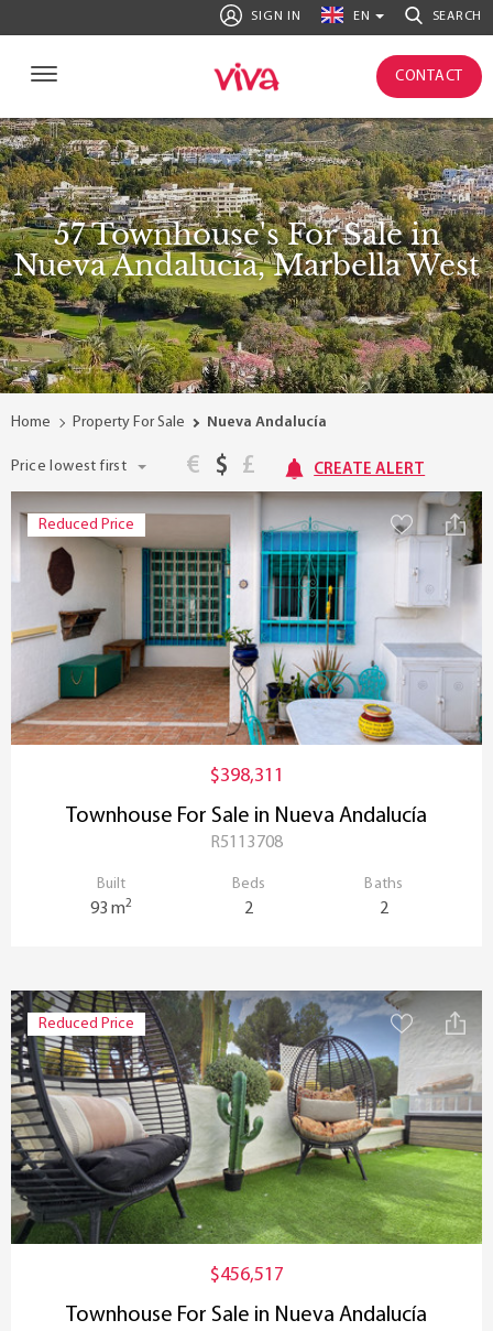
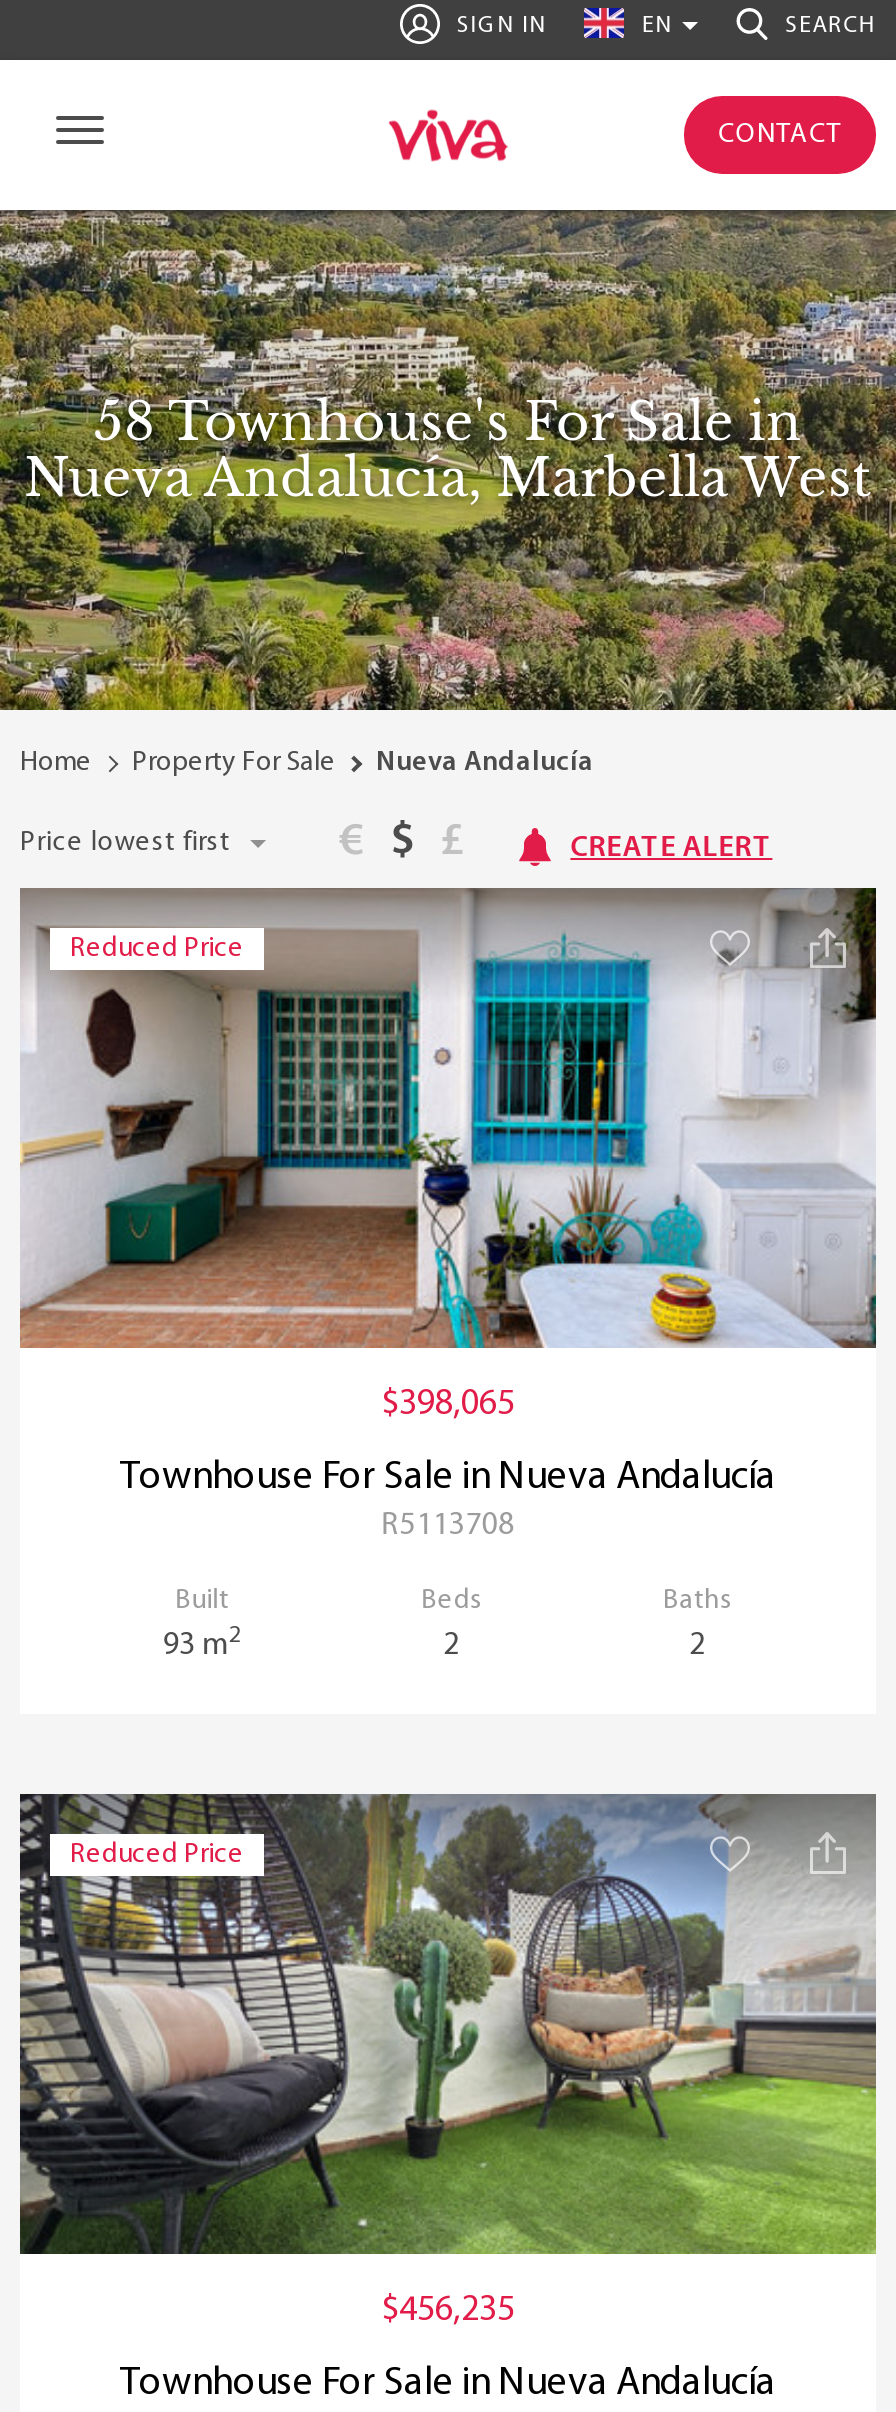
- 57 Townhouse's For Sale in
+ 58 Townhouse's For Sale in

- $398,311
+ $398,065

- $456,517
+ $456,235
